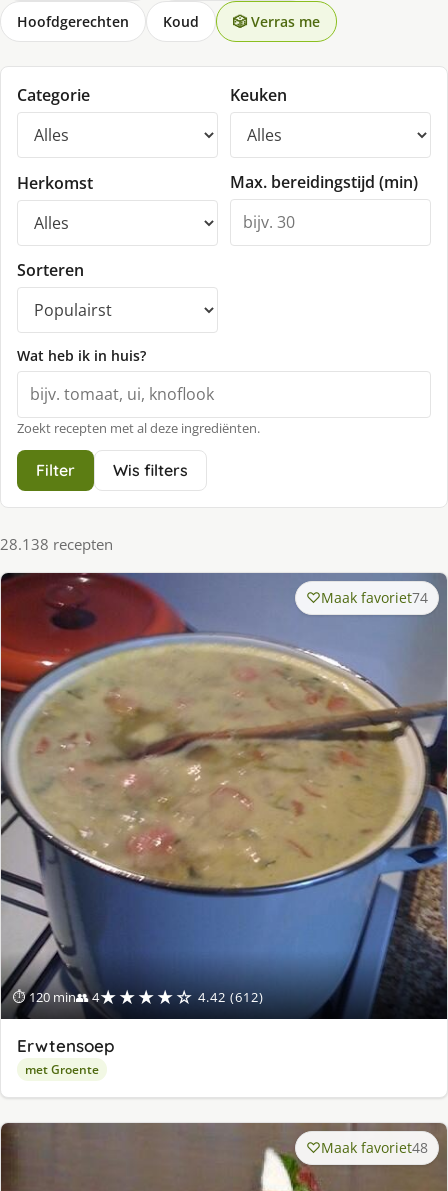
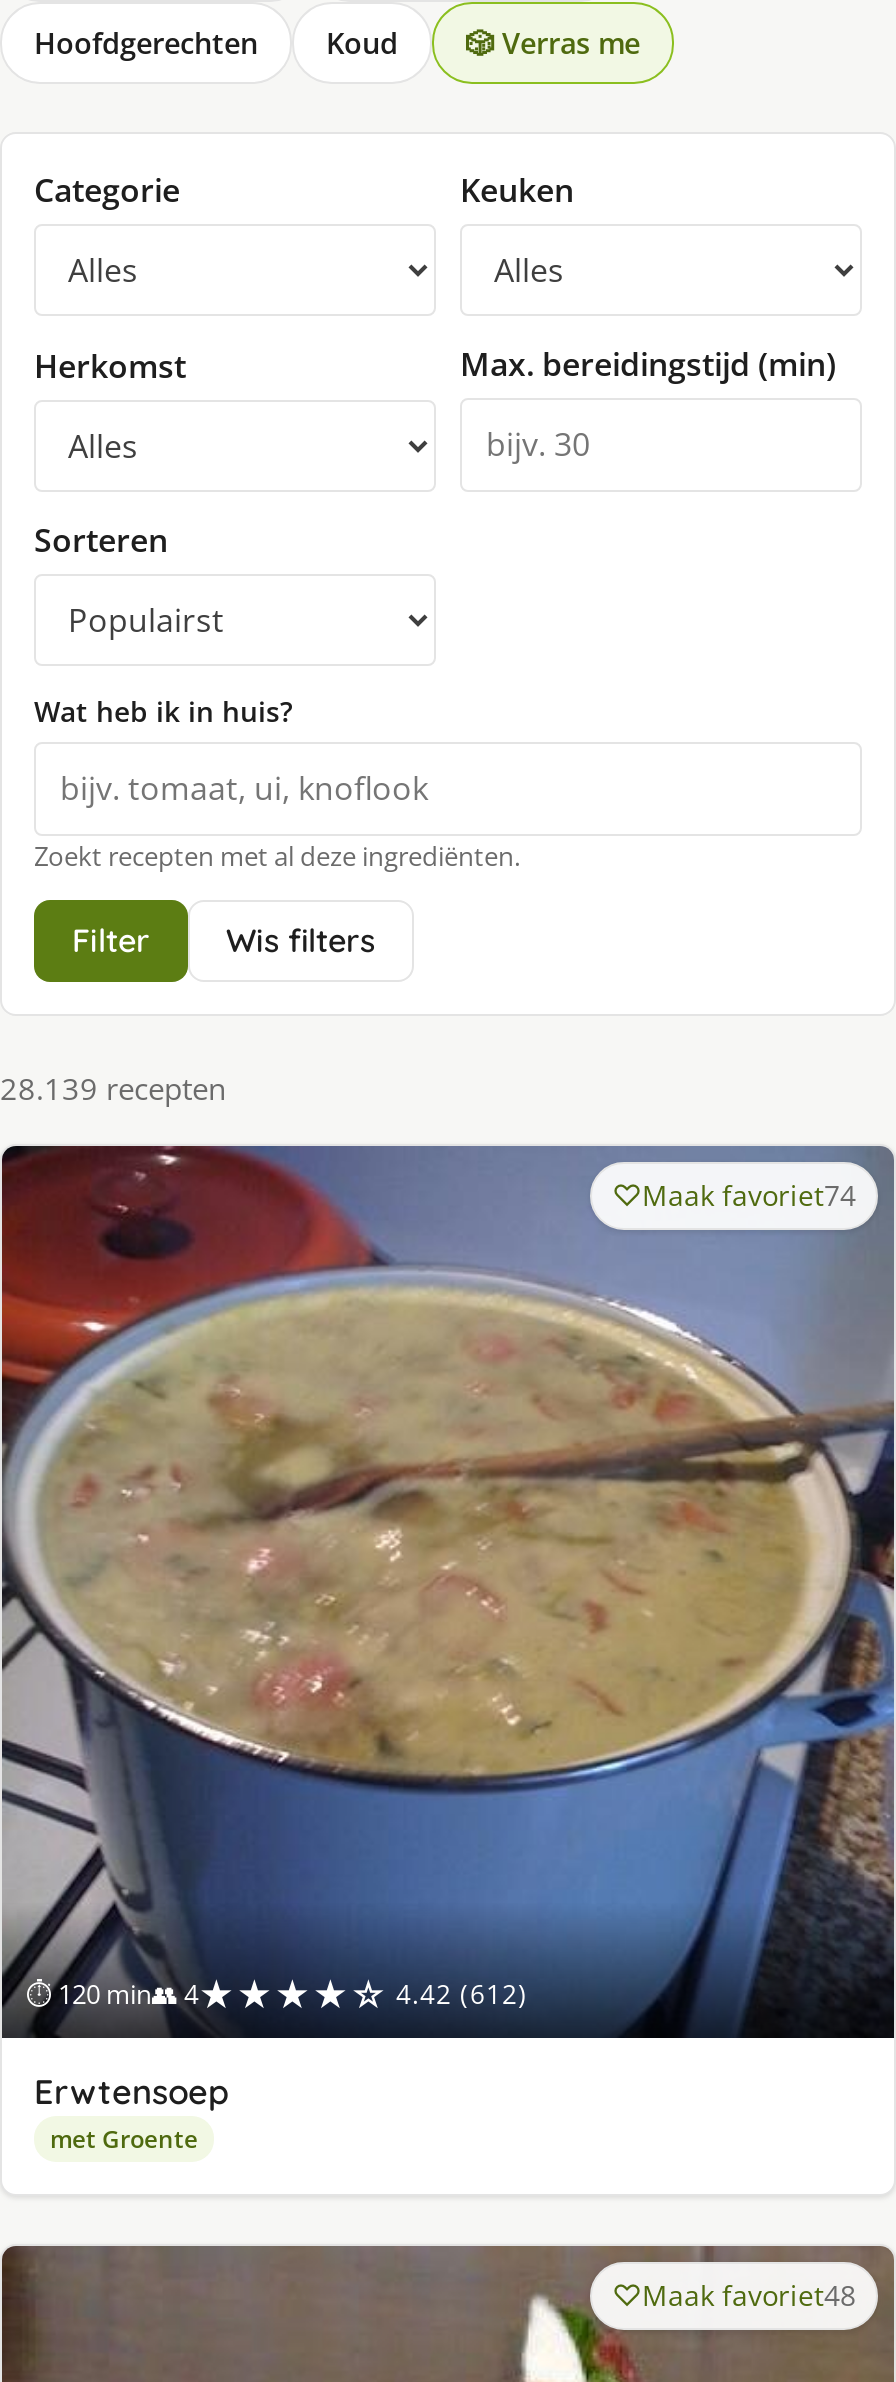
- 28.138 recepten
+ 28.139 recepten
